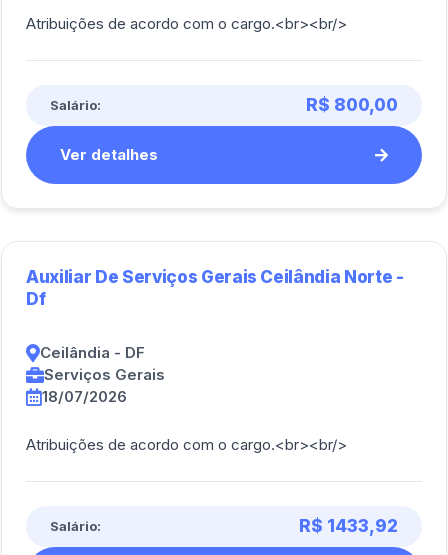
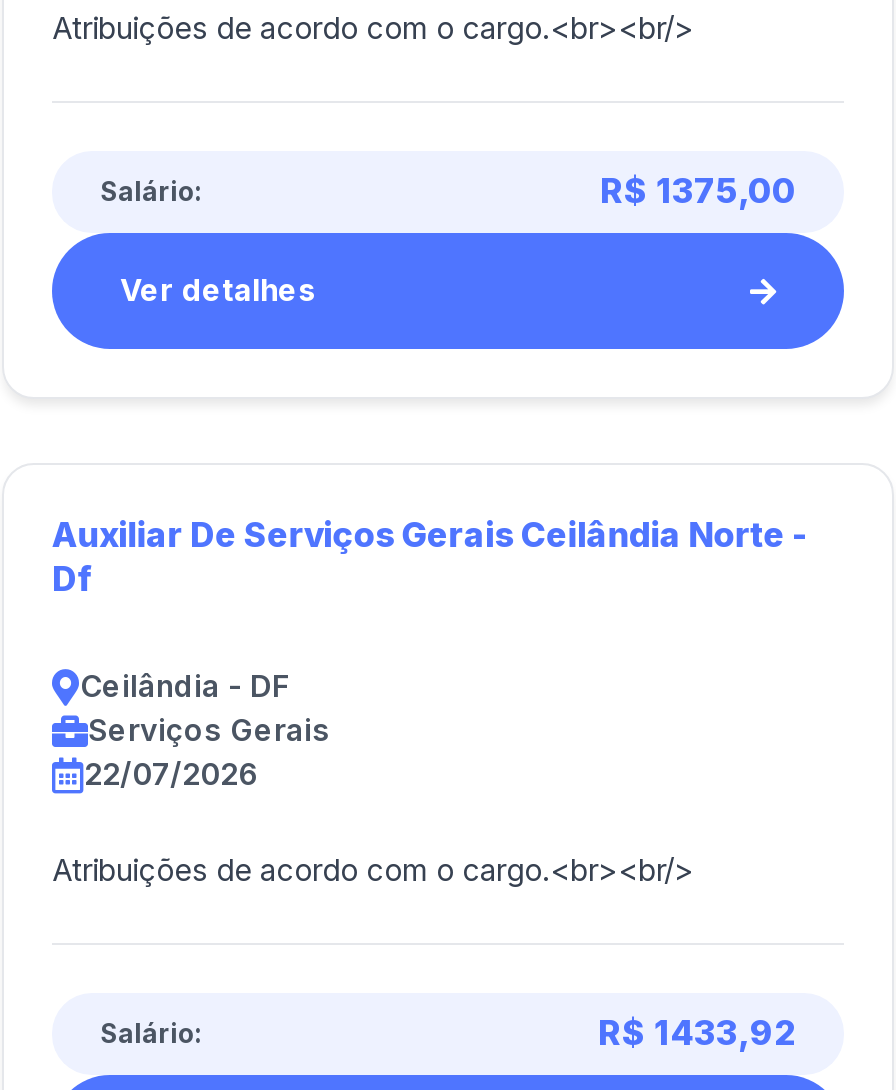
- R$ 800,00
+ R$ 1375,00

- 18/07/2026
+ 22/07/2026
